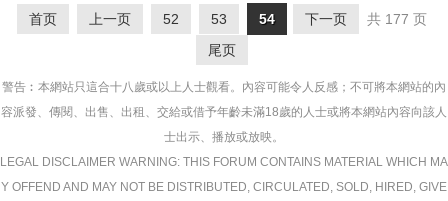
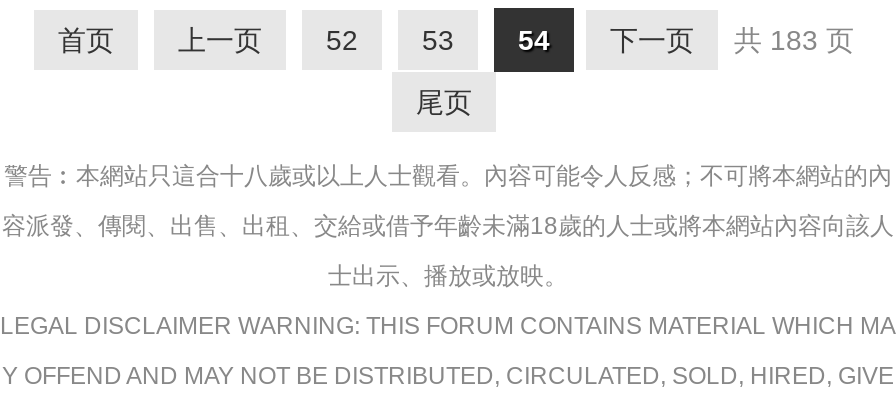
- 首页 上一页 52 53 54 下一页 共 177 页
+ 首页 上一页 52 53 54 下一页 共 183 页
